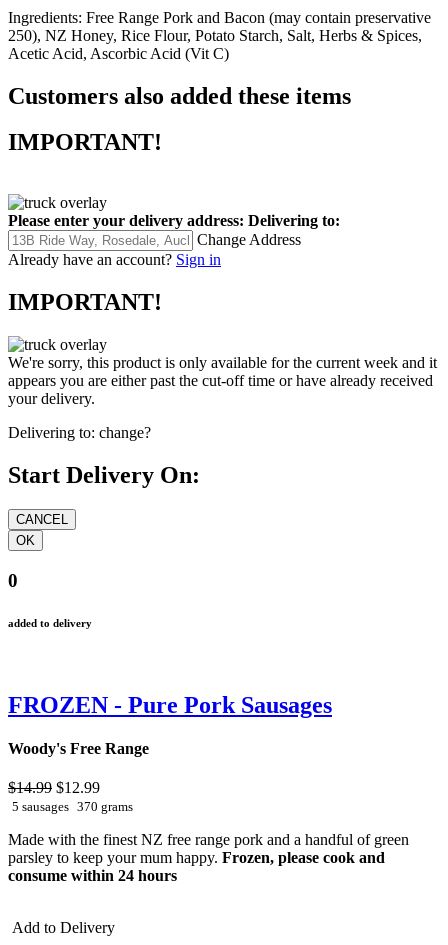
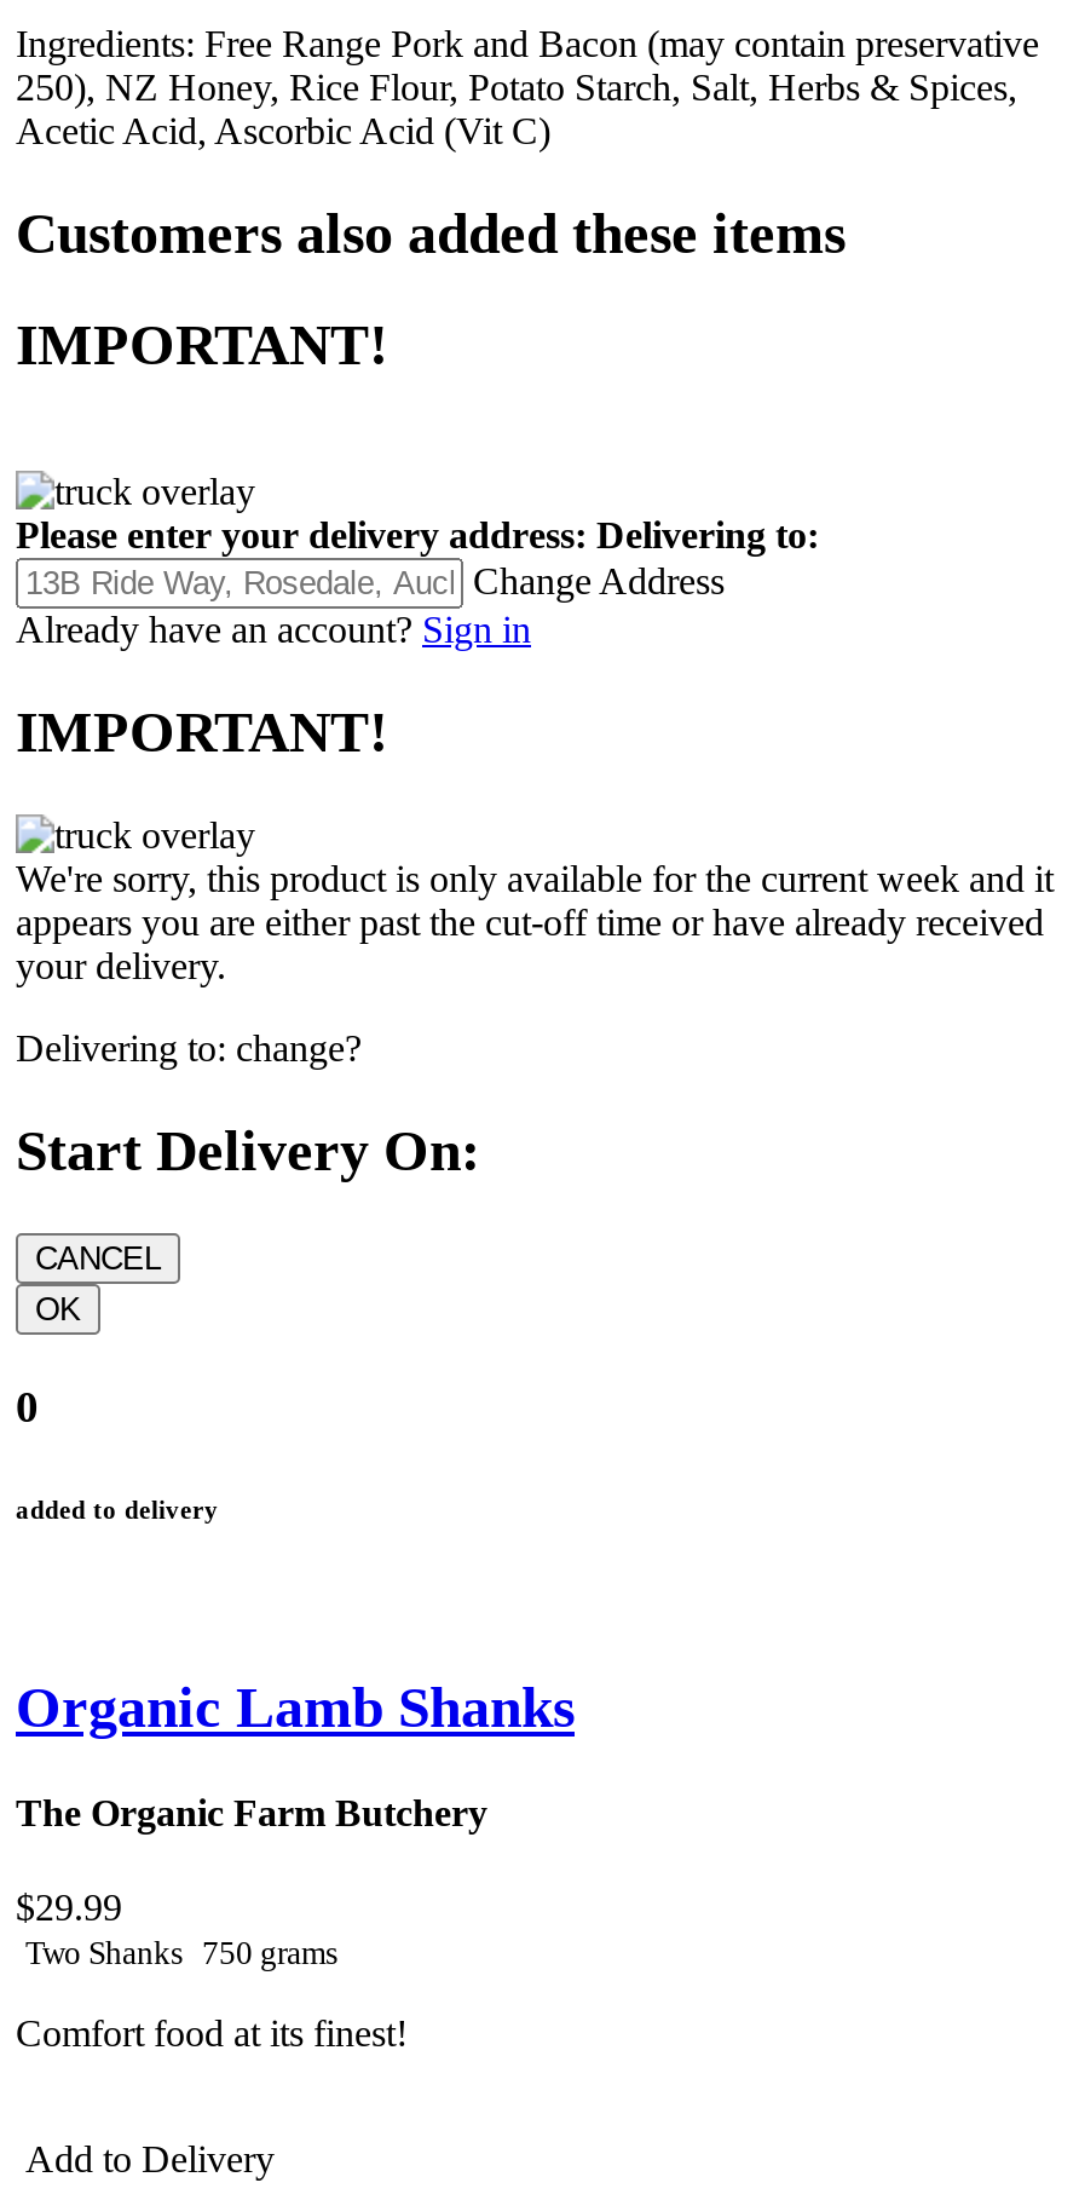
- FROZEN - Pure Pork Sausages
+ Organic Lamb Shanks

- Woody's Free Range
+ The Organic Farm Butchery

- $14.99 $12.99
- 5 sausages 370 grams
+ $29.99
+ Two Shanks 750 grams

- Made with the finest NZ free range pork and a handful of green
- parsley to keep your mum happy. Frozen, please cook and
- consume within 24 hours
+ Comfort food at its finest!
